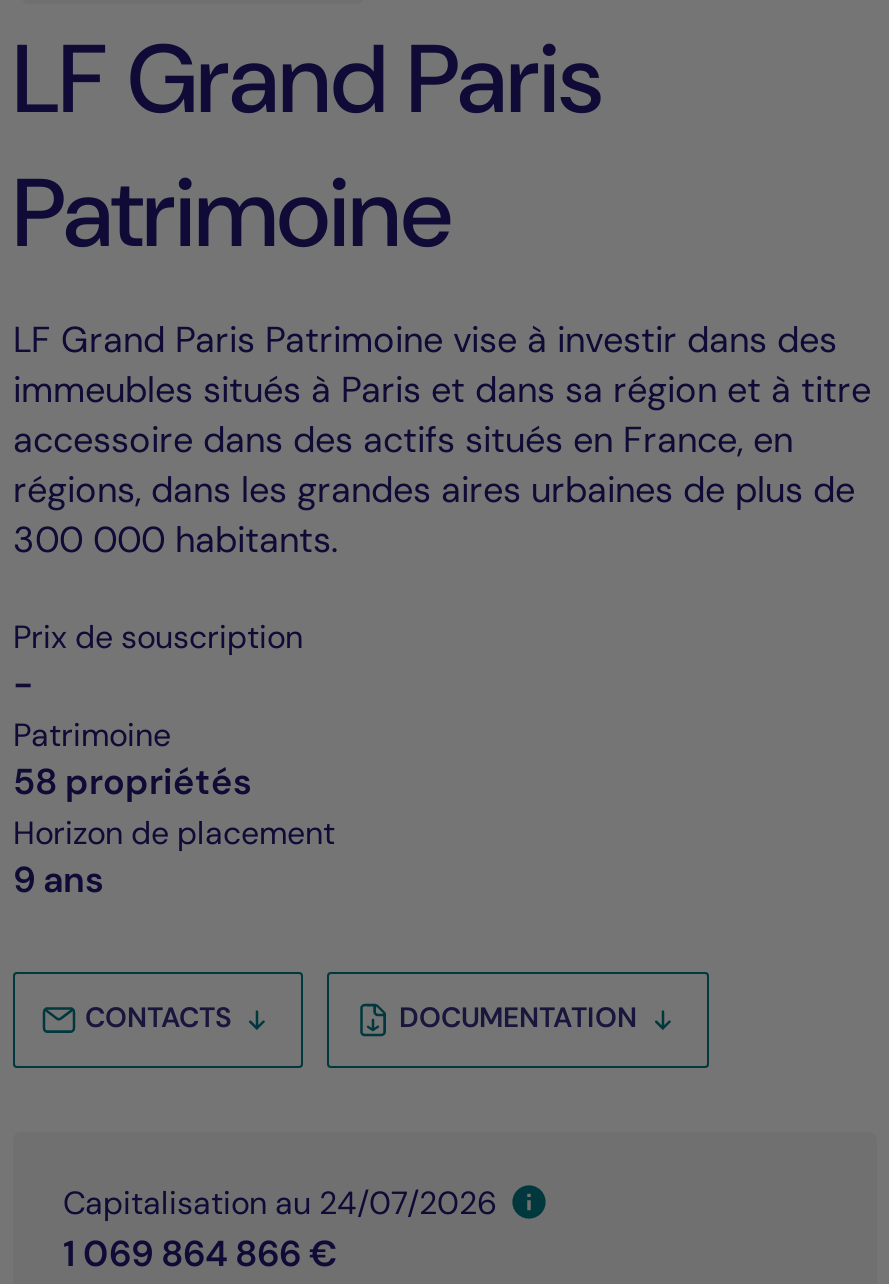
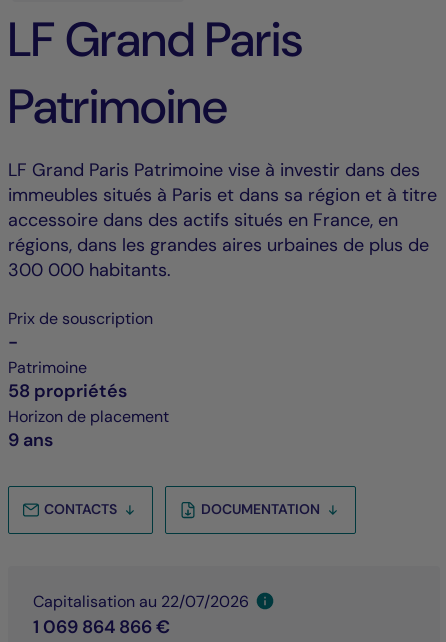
- Capitalisation au 24/07/2026
+ Capitalisation au 22/07/2026
